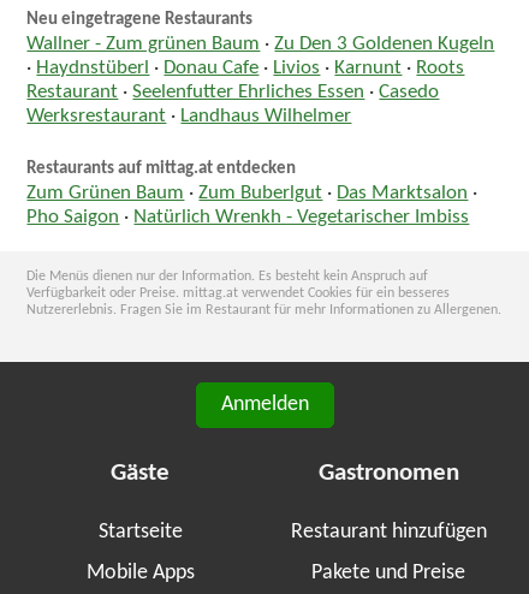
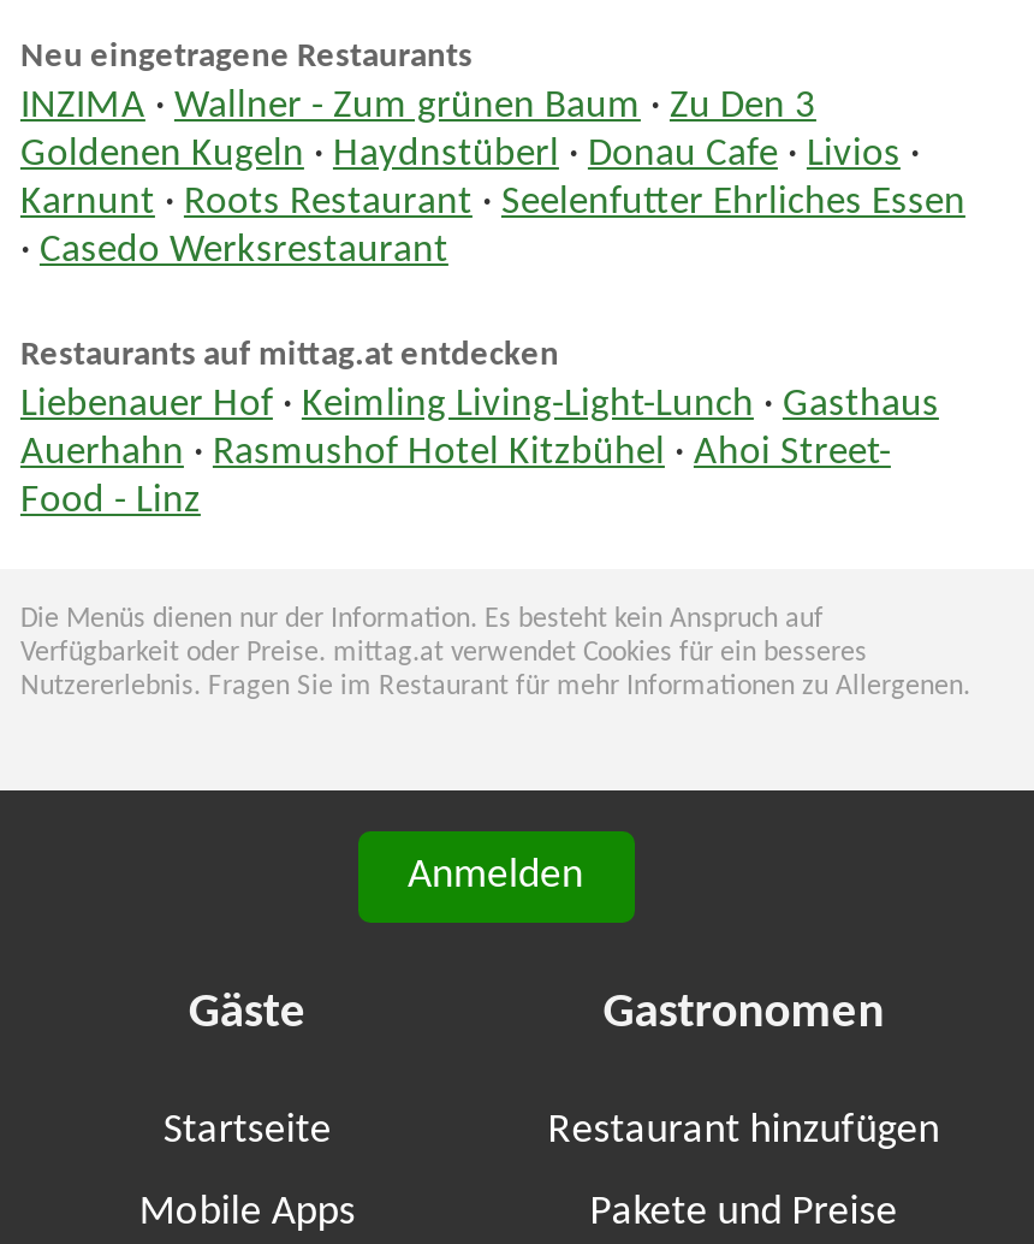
- Wallner - Zum grünen Baum · Zu Den 3 Goldenen Kugeln
- · Haydnstüberl · Donau Cafe · Livios · Karnunt · Roots
- Restaurant · Seelenfutter Ehrliches Essen · Casedo
- Werksrestaurant · Landhaus Wilhelmer
+ INZIMA · Wallner - Zum grünen Baum · Zu Den 3
+ Goldenen Kugeln · Haydnstüberl · Donau Cafe · Livios ·
+ Karnunt · Roots Restaurant · Seelenfutter Ehrliches Essen
+ · Casedo Werksrestaurant

- Zum Grünen Baum · Zum Buberlgut · Das Marktsalon ·
- Pho Saigon · Natürlich Wrenkh - Vegetarischer Imbiss
+ Liebenauer Hof · Keimling Living-Light-Lunch · Gasthaus
+ Auerhahn · Rasmushof Hotel Kitzbühel · Ahoi Street-
+ Food - Linz
